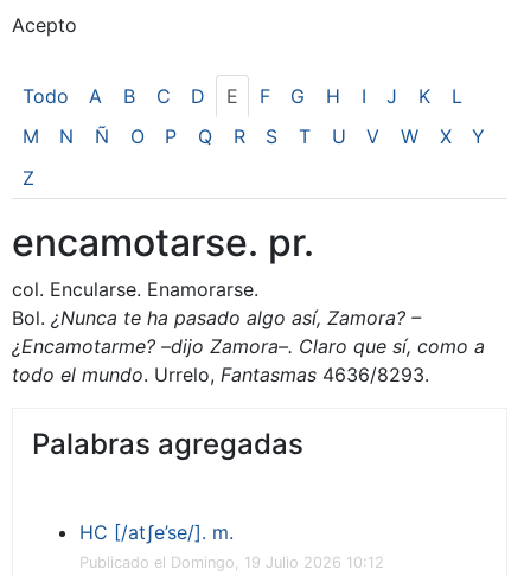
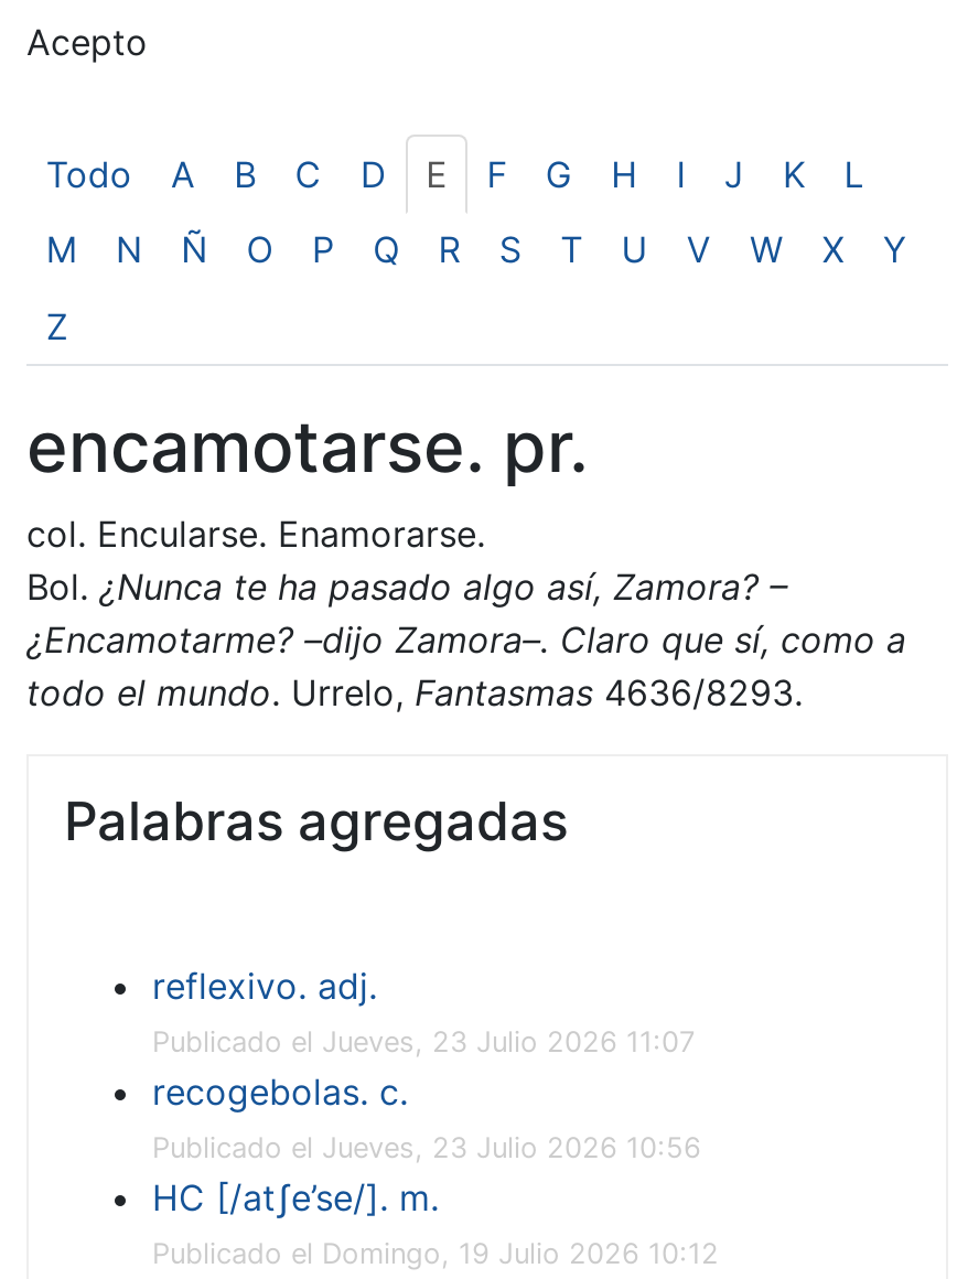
+ reflexivo. adj.
+ Publicado el Jueves, 23 Julio 2026 11:07
+ recogebolas. c.
+ Publicado el Jueves, 23 Julio 2026 10:56
